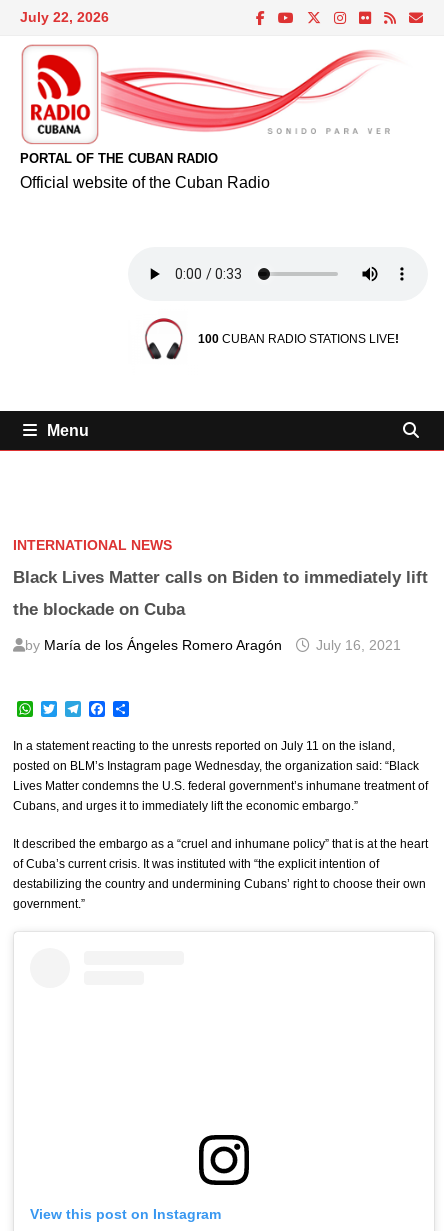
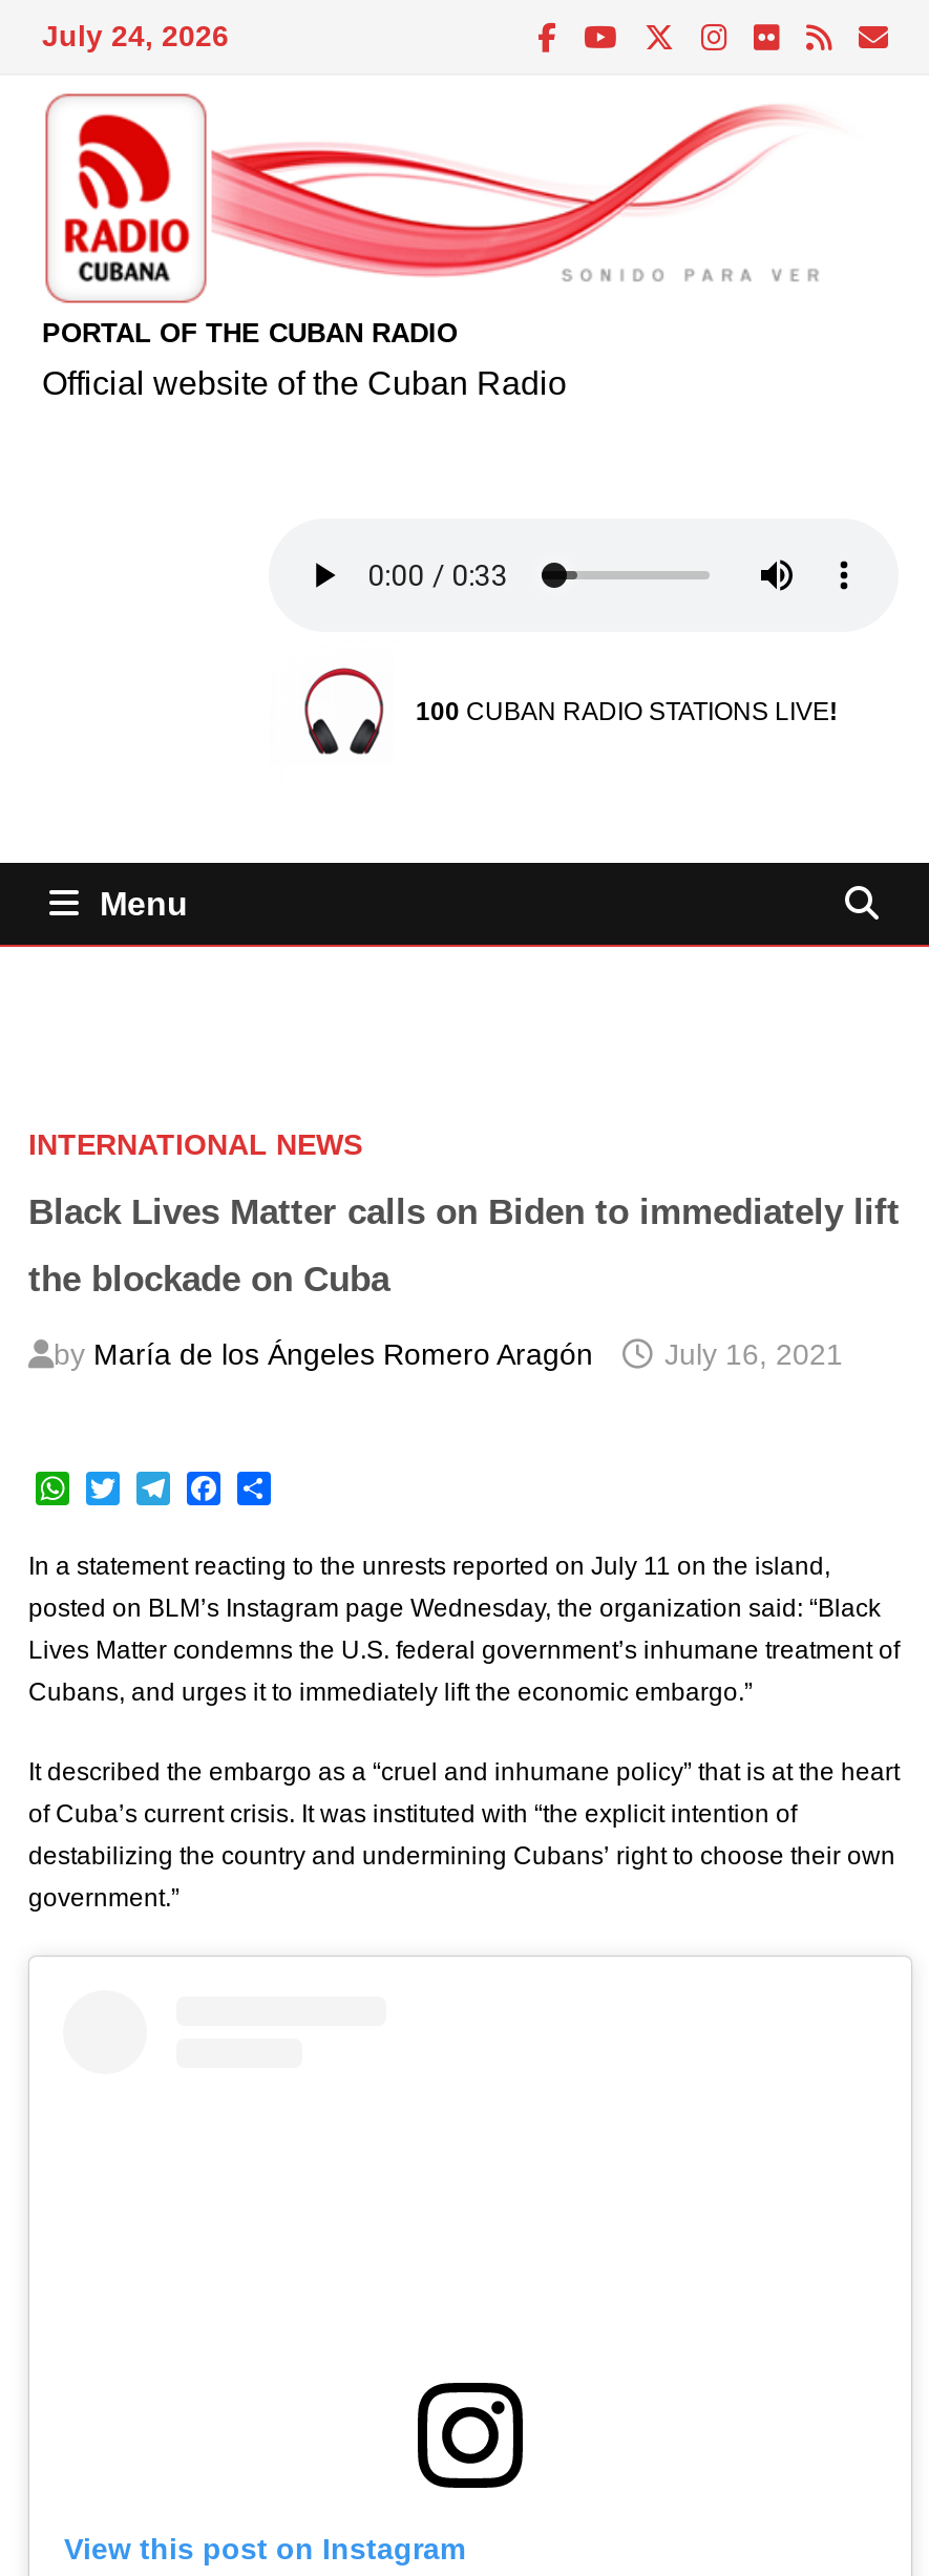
- July 22, 2026
+ July 24, 2026
